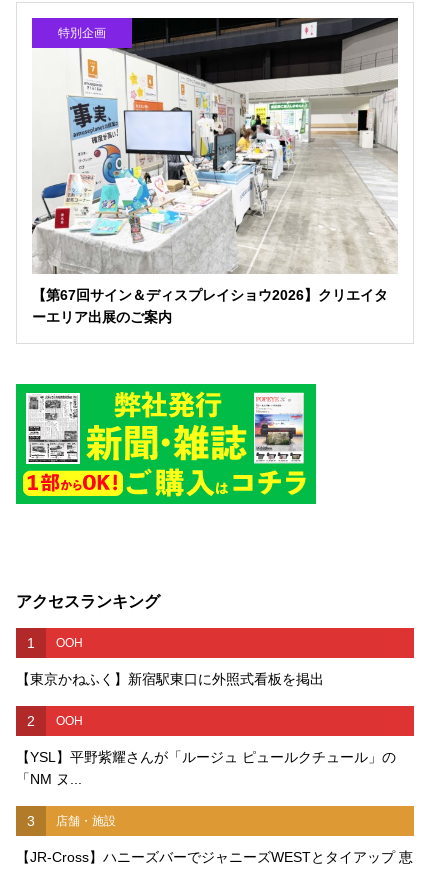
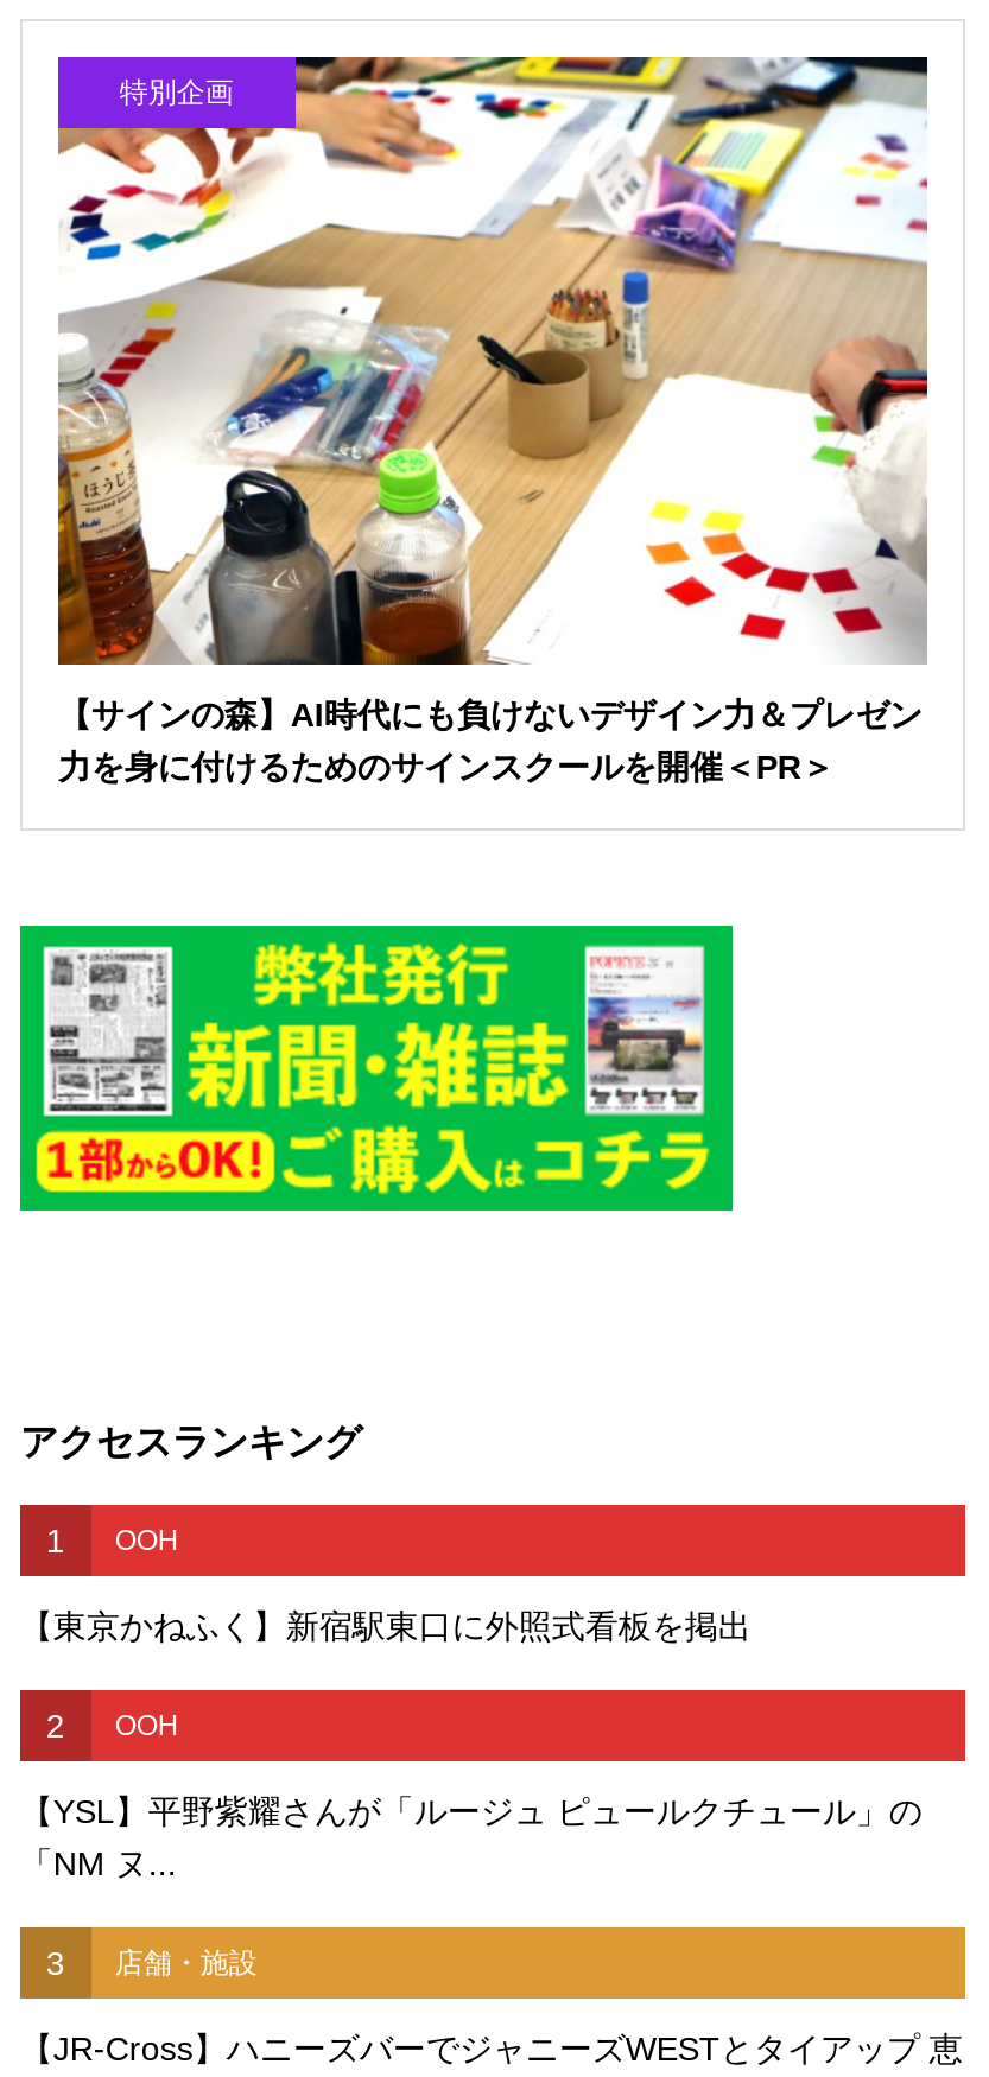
- [image]
- 【第67回サイン＆ディスプレイショウ2026】クリエイタ
- ーエリア出展のご案内
+ [image]
+ 【サインの森】AI時代にも負けないデザイン力＆プレゼン
+ 力を身に付けるためのサインスクールを開催＜PR＞
